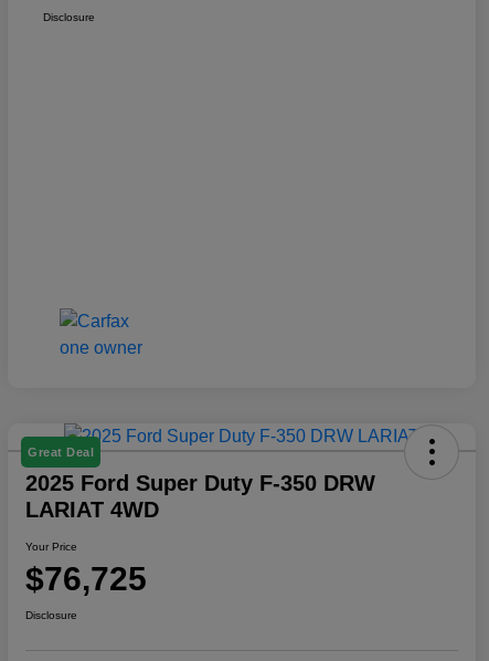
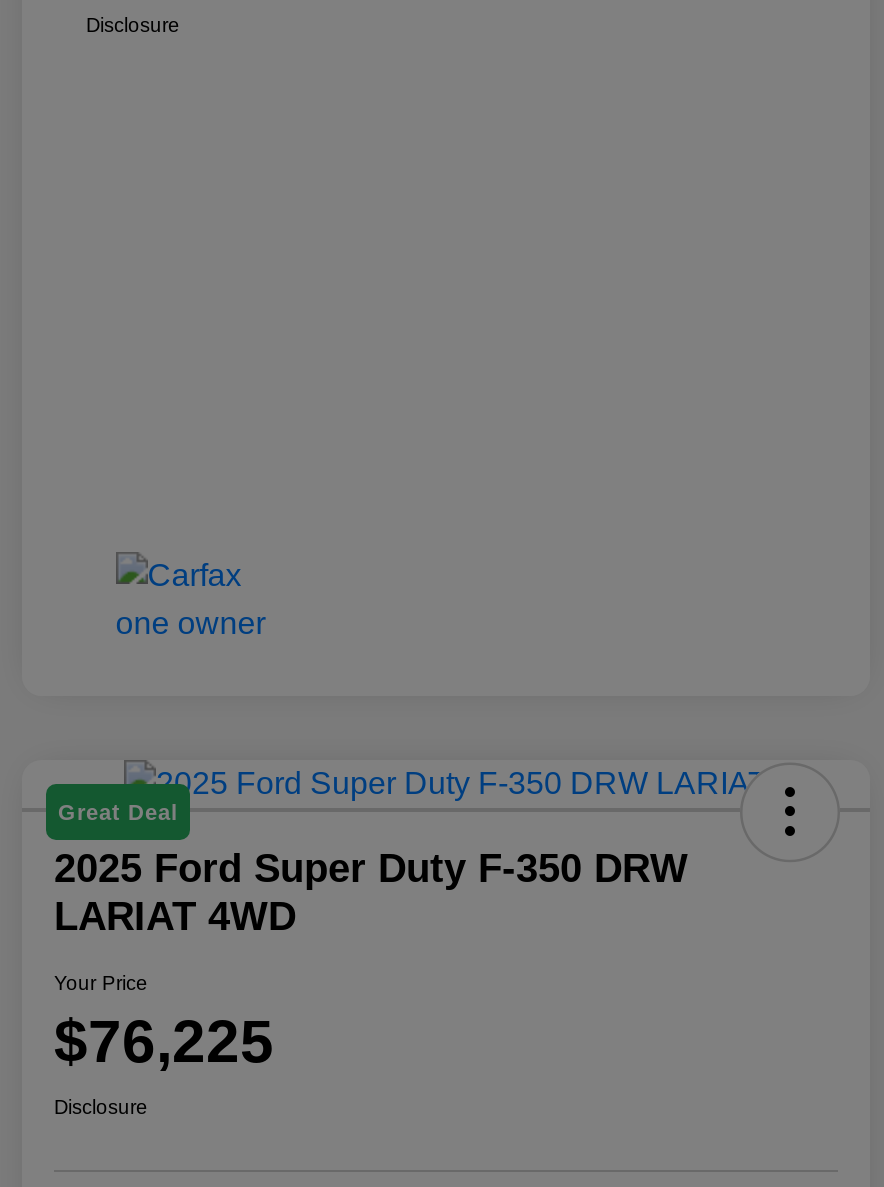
- $76,725
+ $76,225
